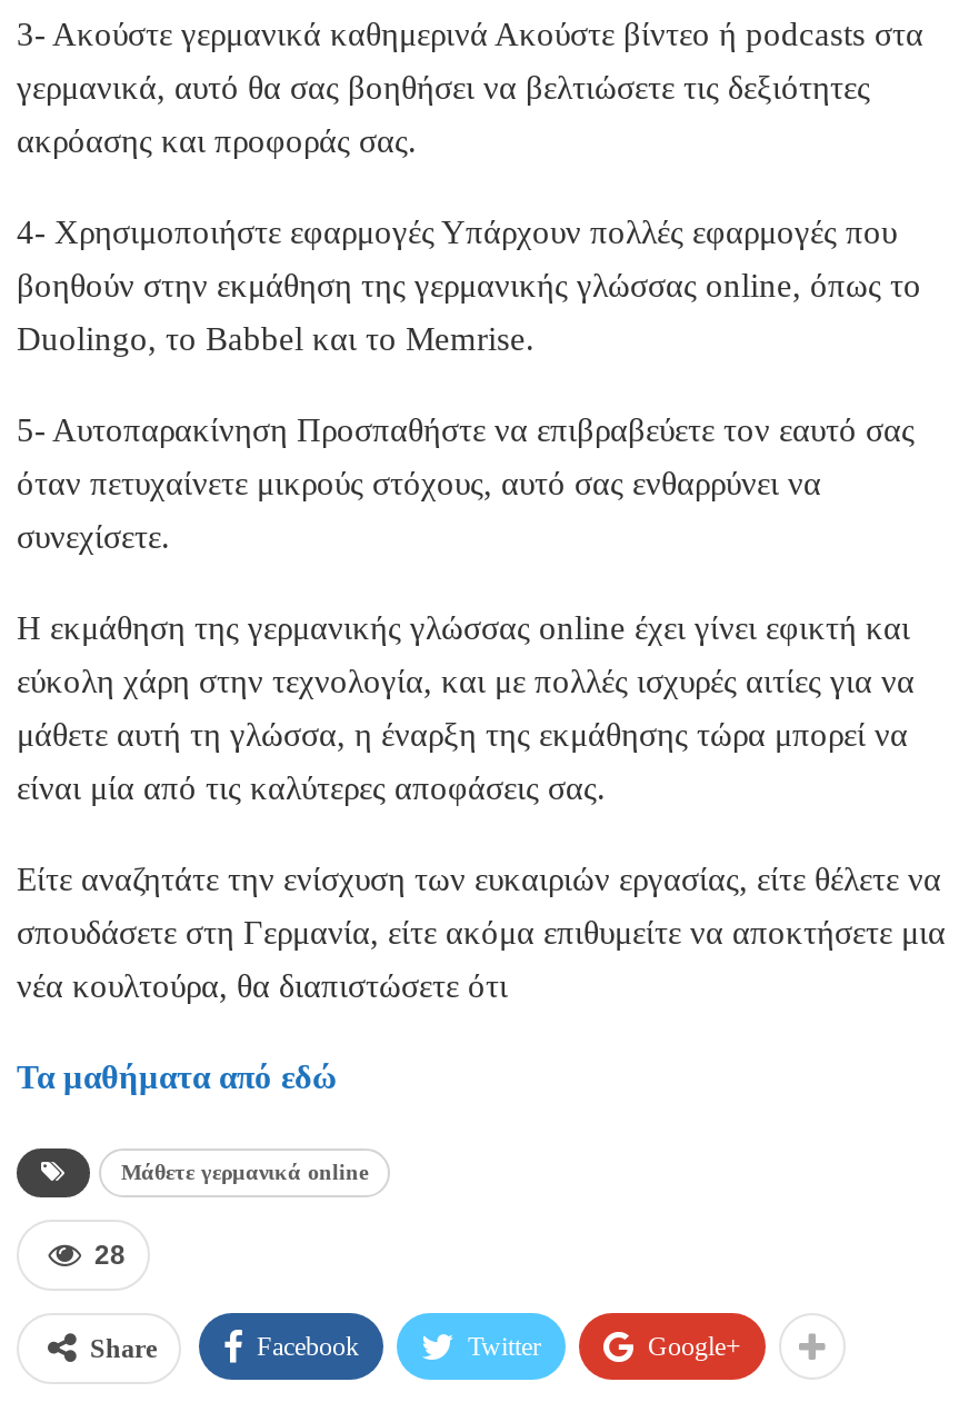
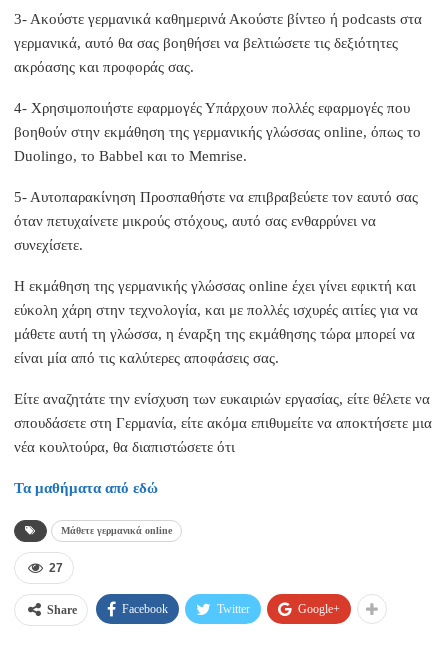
- 28
+ 27
